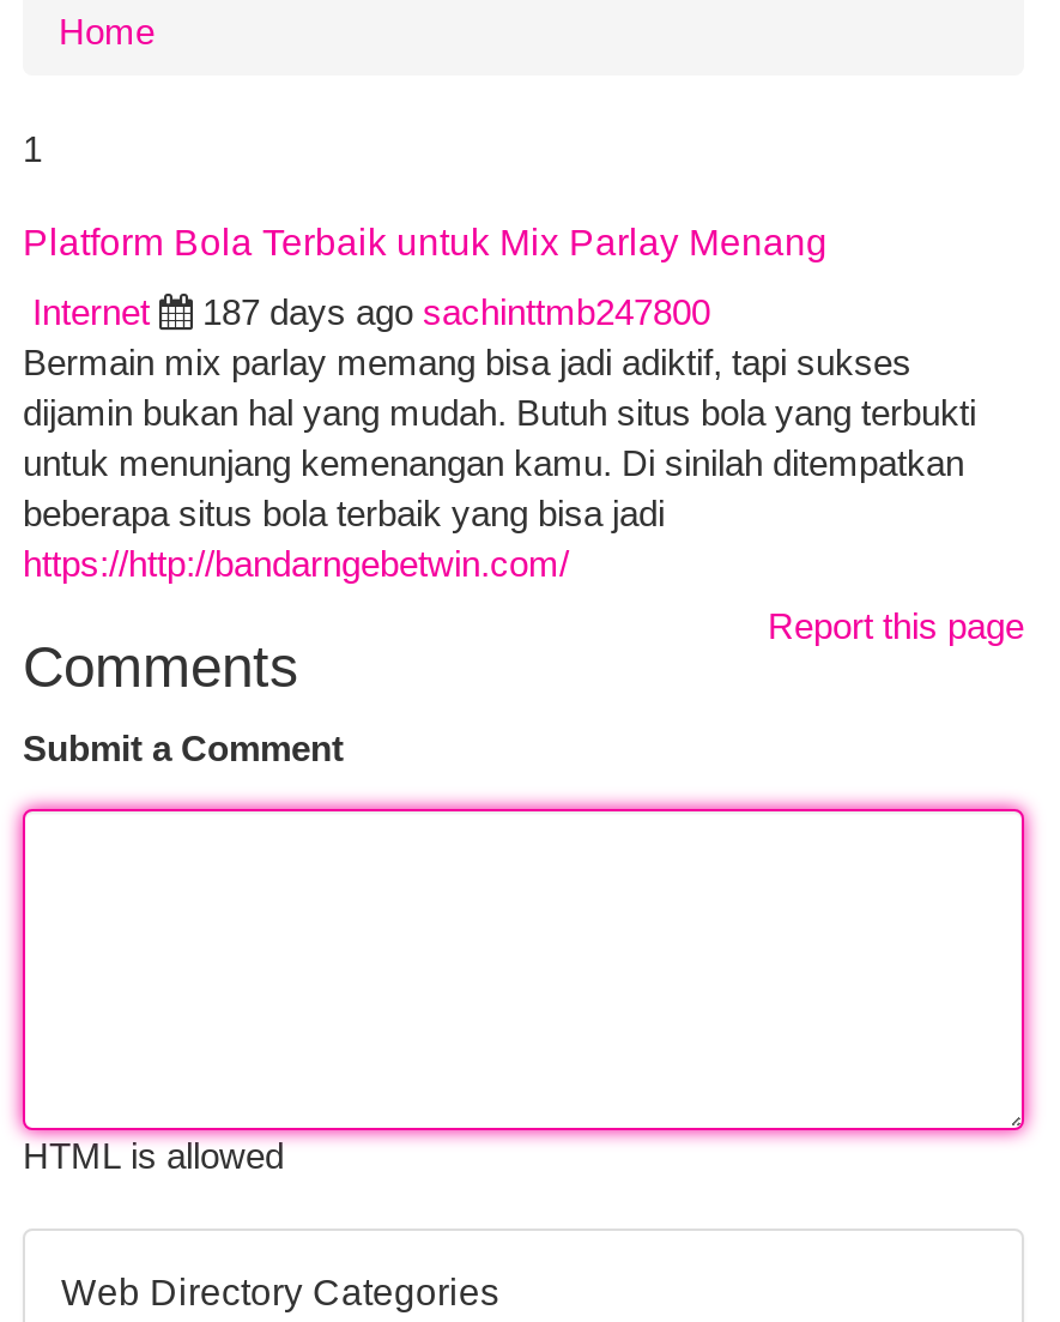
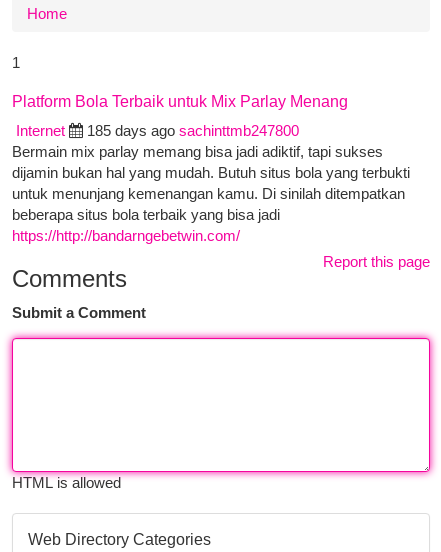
- 187 days ago sachinttmb247800
+ 185 days ago sachinttmb247800
